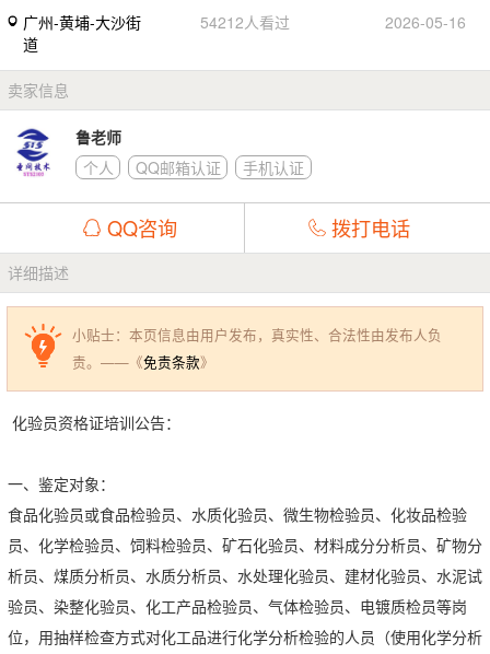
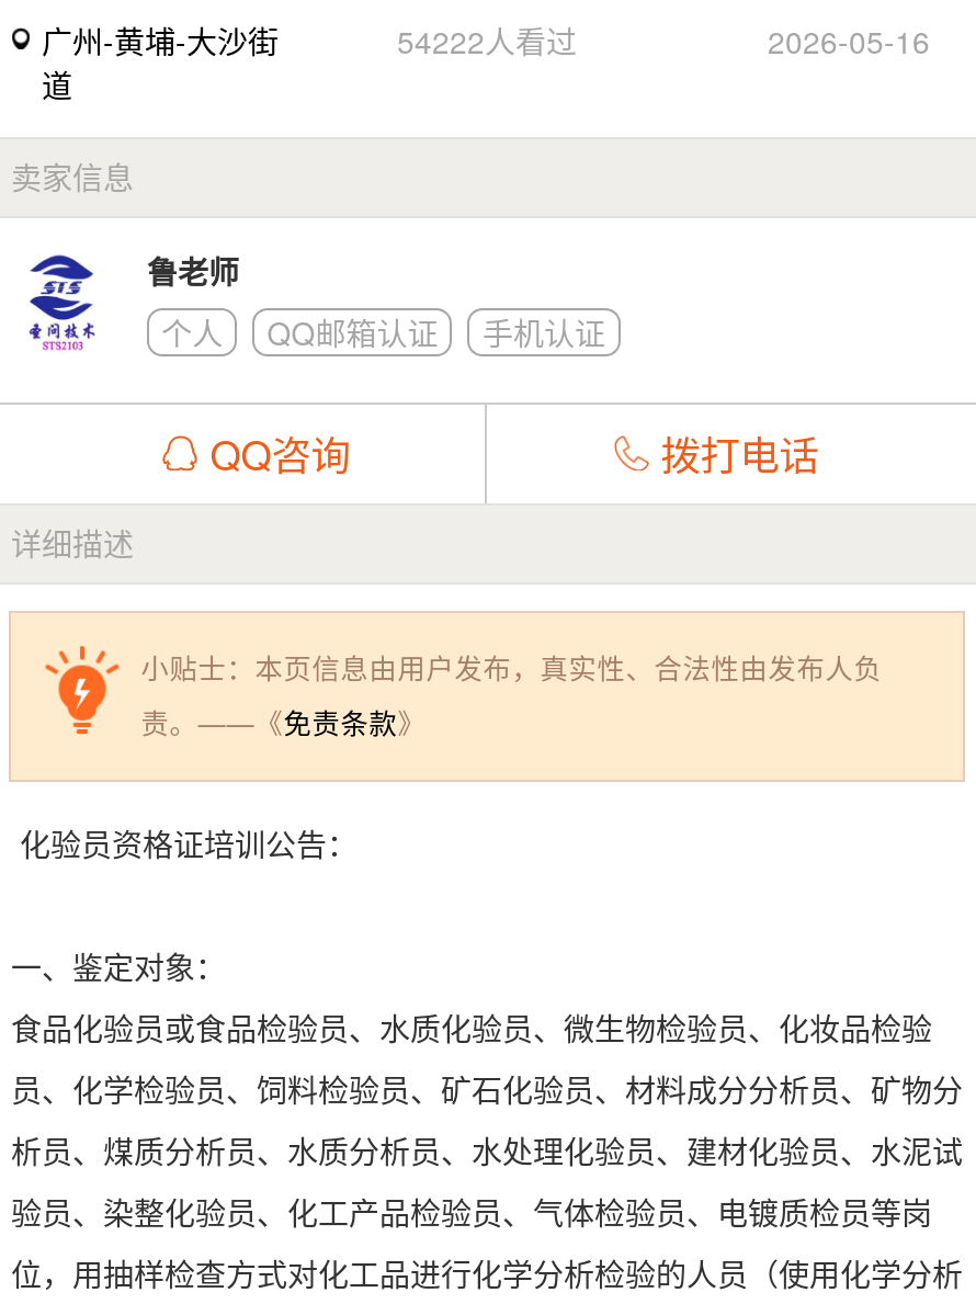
- 54212人看过
+ 54222人看过
